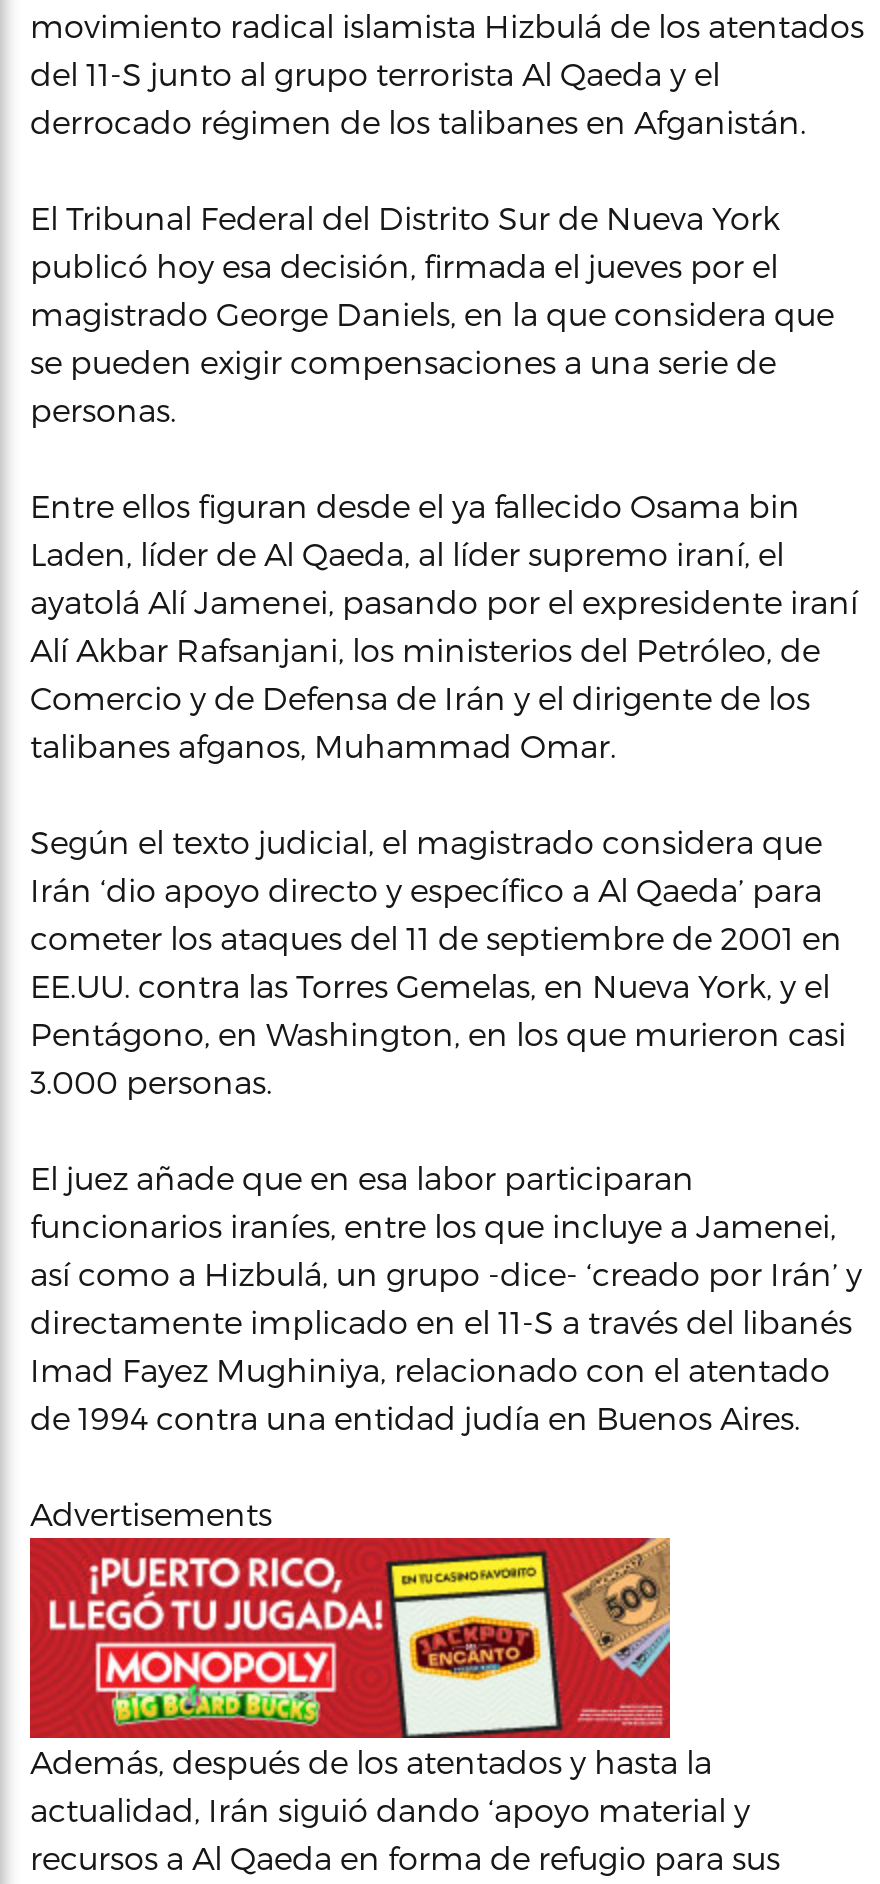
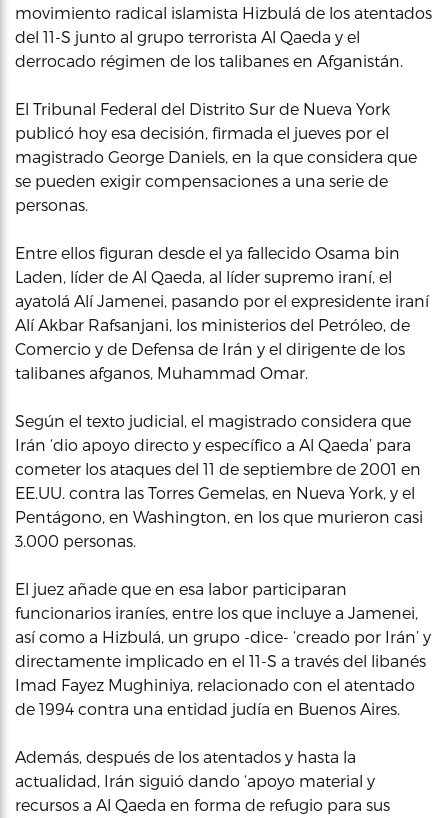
- Advertisements

- [image]
